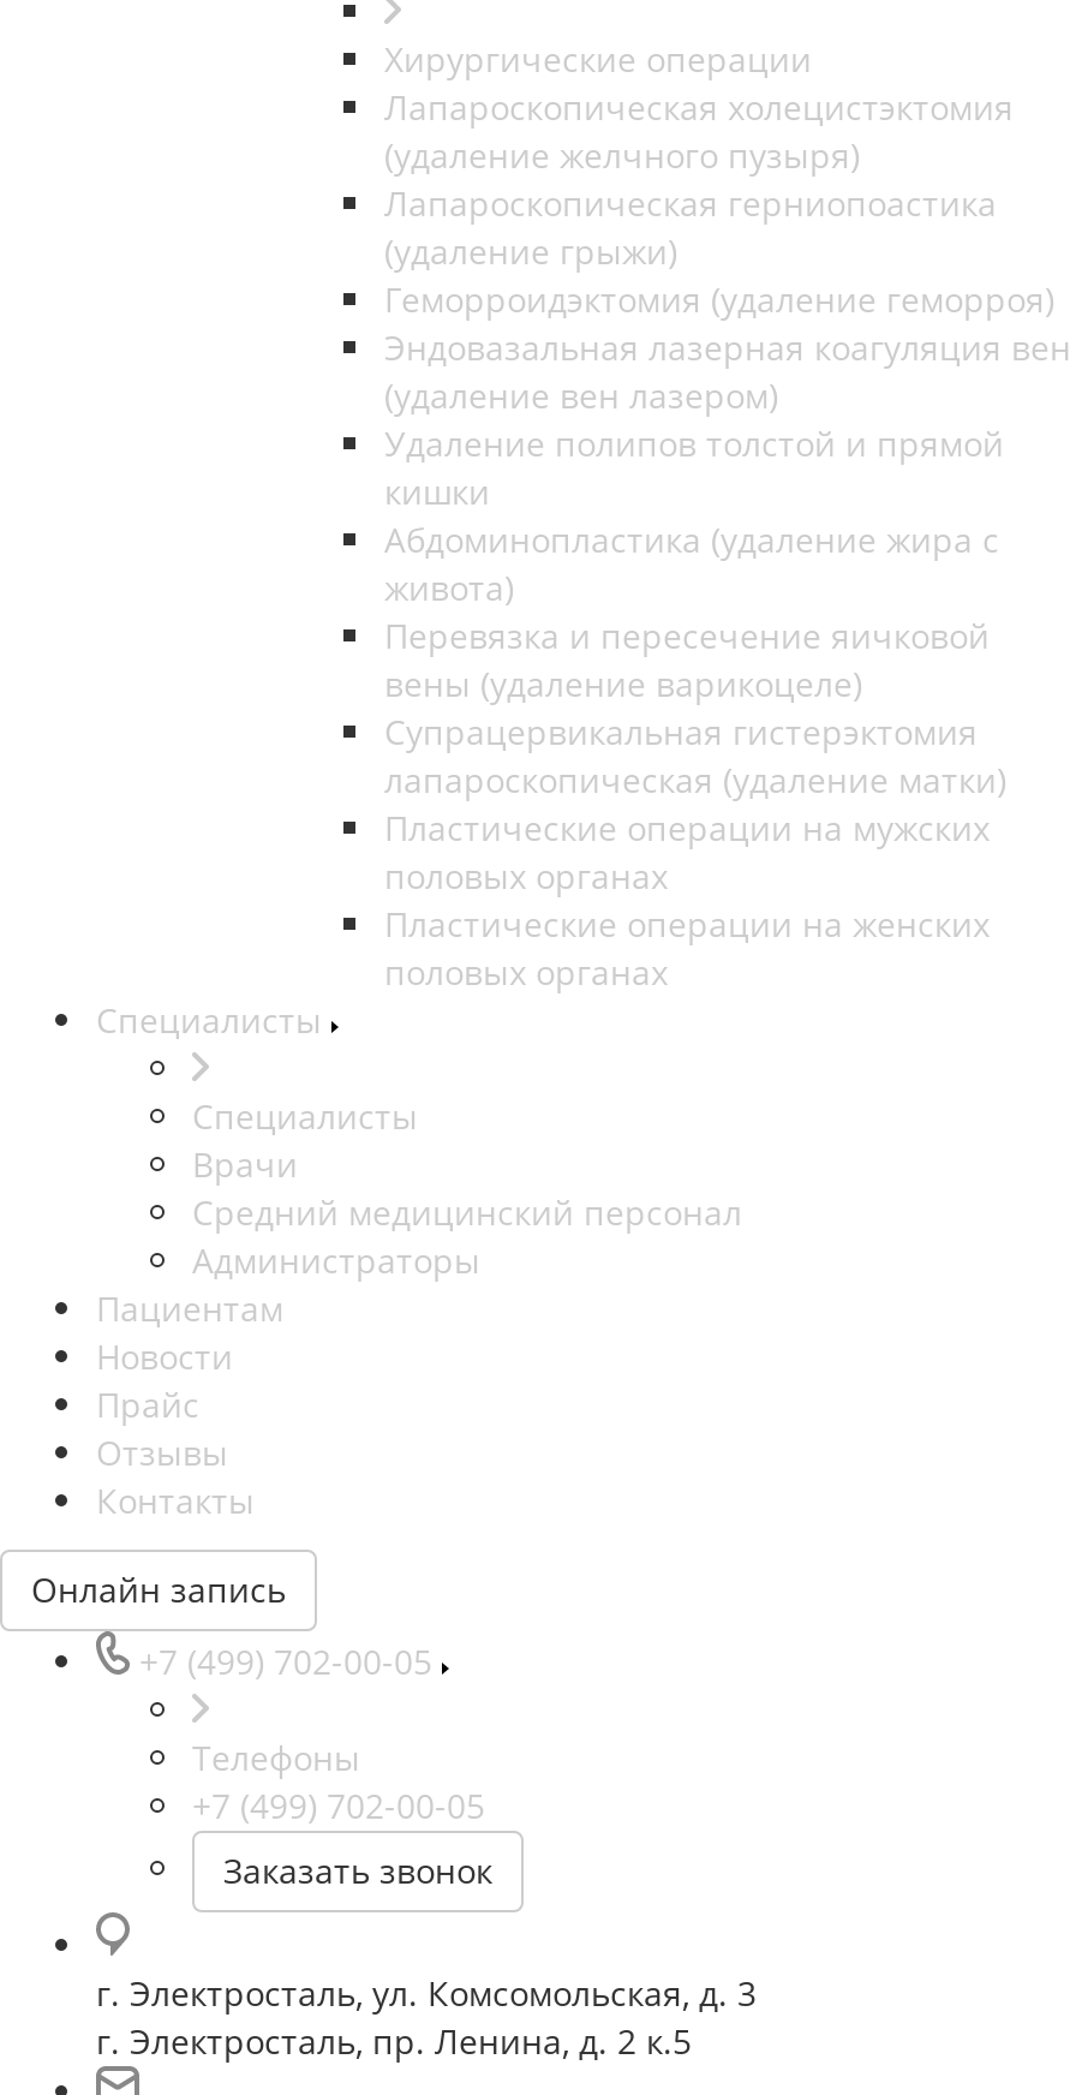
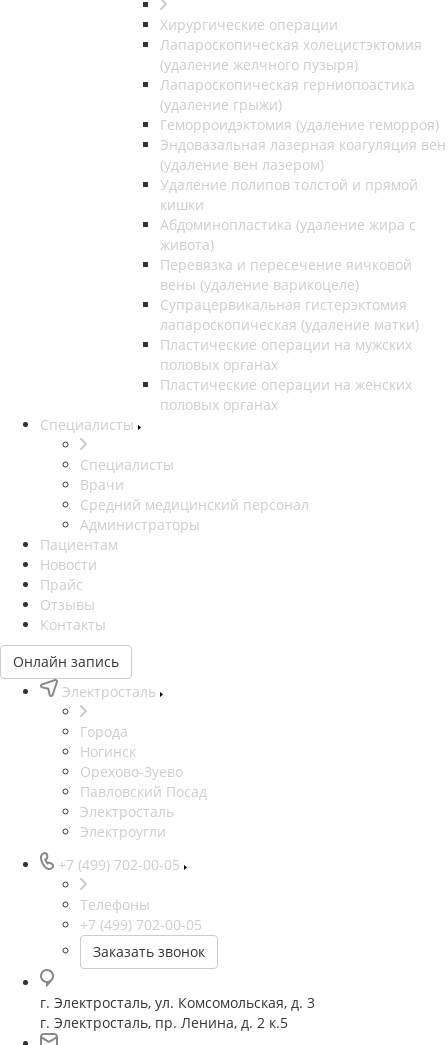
+ Электросталь
+ Города
+ Ногинск
+ Орехово-Зуево
+ Павловский Посад
+ Электросталь
+ Электроугли
